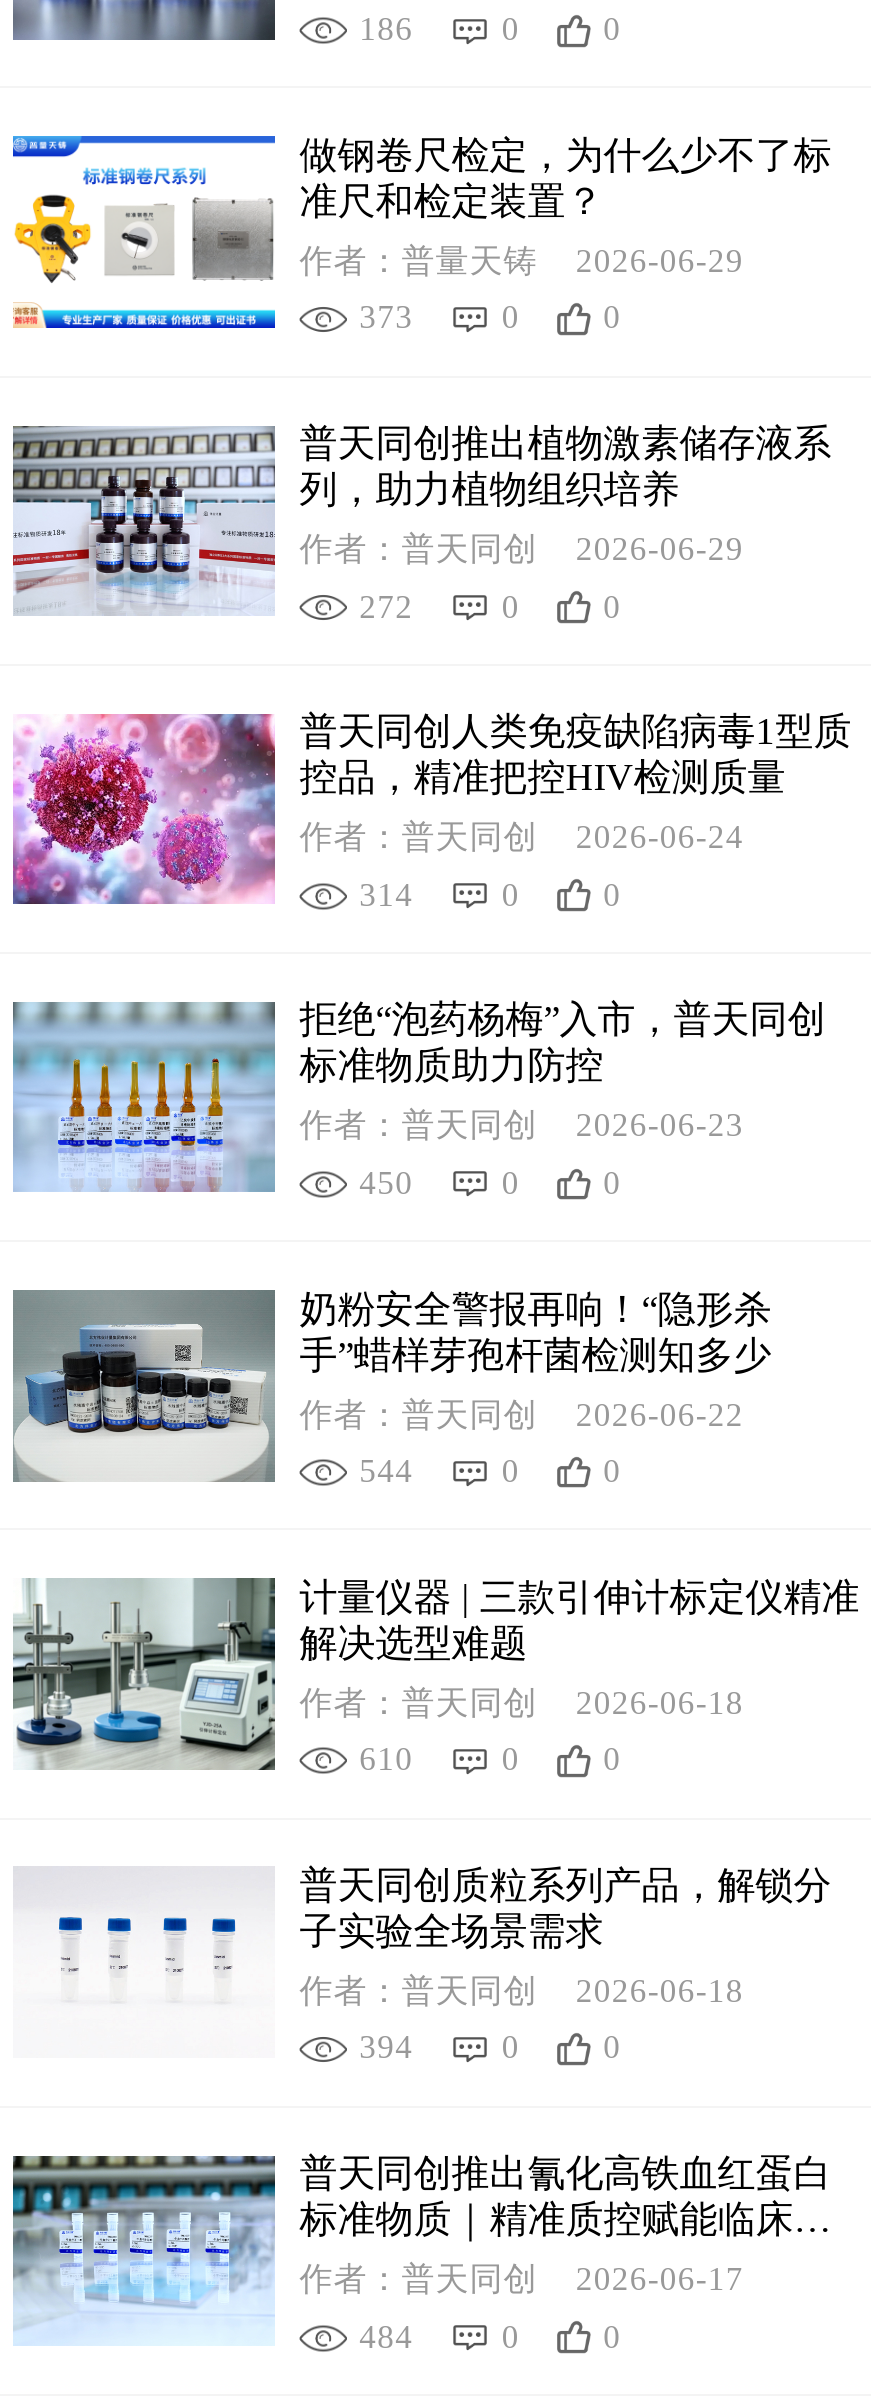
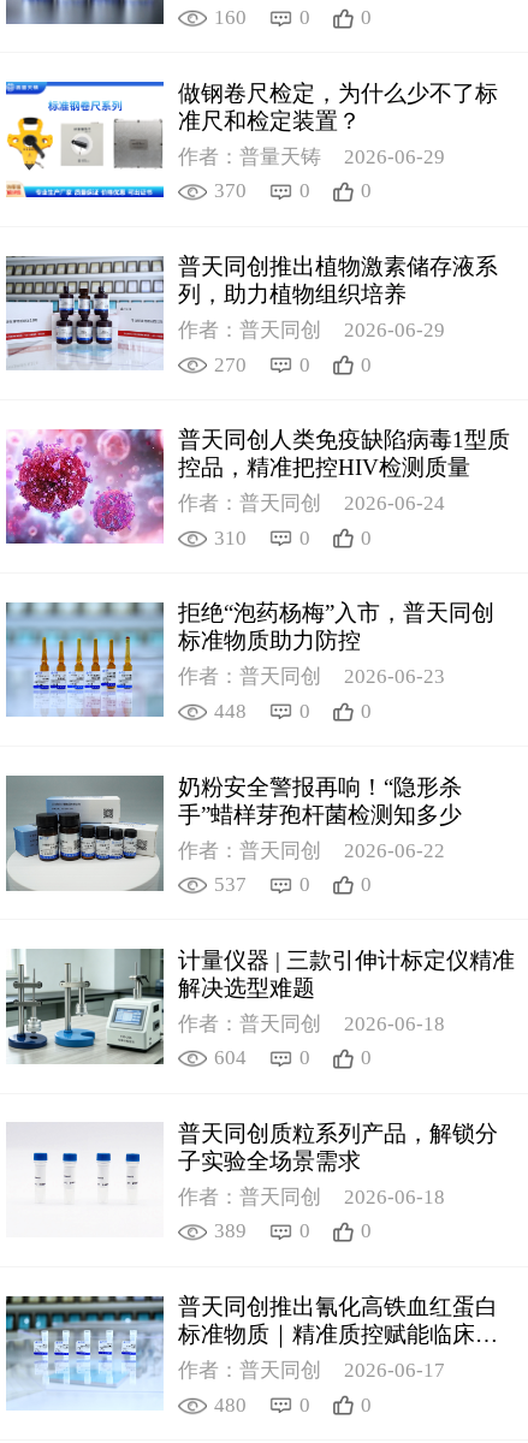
- 186
+ 160

- 373
+ 370

- 272
+ 270

- 314
+ 310

- 450
+ 448

- 544
+ 537

- 610
+ 604

- 394
+ 389

- 484
+ 480
